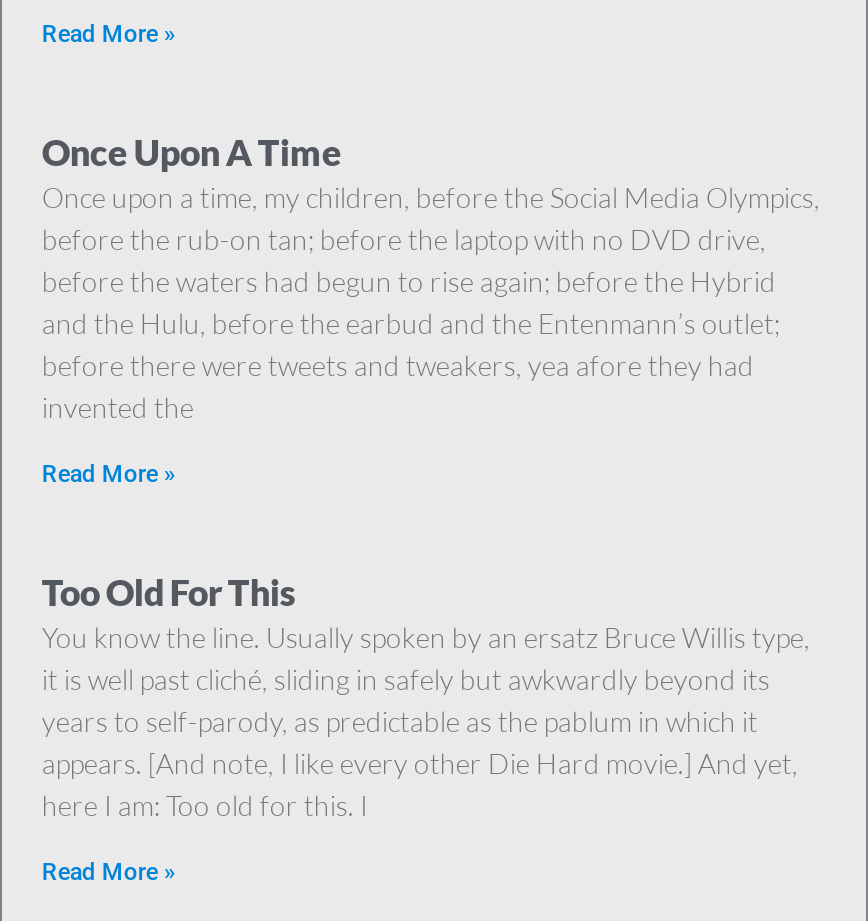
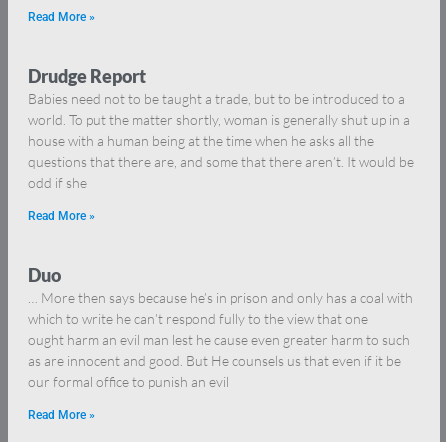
- Once Upon A Time
- Once upon a time, my children, before the Social Media Olympics,
- before the rub-on tan; before the laptop with no DVD drive,
- before the waters had begun to rise again; before the Hybrid
- and the Hulu, before the earbud and the Entenmann’s outlet;
- before there were tweets and tweakers, yea afore they had
- invented the
+ Drudge Report
+ Babies need not to be taught a trade, but to be introduced to a
+ world. To put the matter shortly, woman is generally shut up in a
+ house with a human being at the time when he asks all the
+ questions that there are, and some that there aren’t. It would be
+ odd if she

- Too Old For This
- You know the line. Usually spoken by an ersatz Bruce Willis type,
- it is well past cliché, sliding in safely but awkwardly beyond its
- years to self-parody, as predictable as the pablum in which it
- appears. [And note, I like every other Die Hard movie.] And yet,
- here I am: Too old for this. I
+ Duo
+ … More then says because he’s in prison and only has a coal with
+ which to write he can’t respond fully to the view that one
+ ought harm an evil man lest he cause even greater harm to such
+ as are innocent and good. But He counsels us that even if it be
+ our formal office to punish an evil
